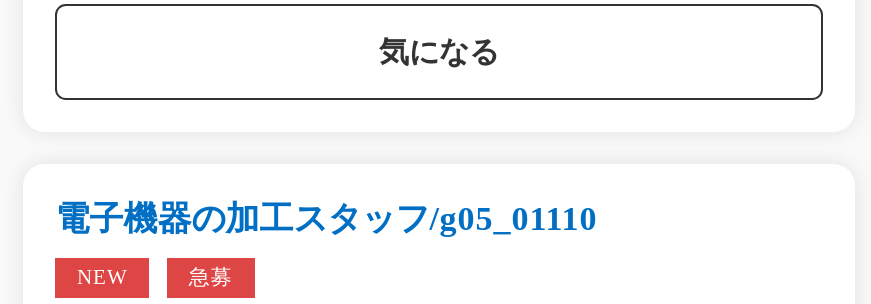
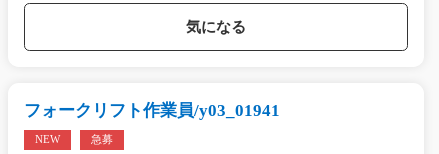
- 電子機器の加工スタッフ/g05_01110
+ フォークリフト作業員/y03_01941
